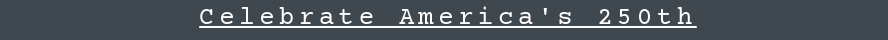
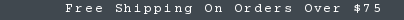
- Celebrate America's 250th
+ Free Shipping On Orders Over $75
